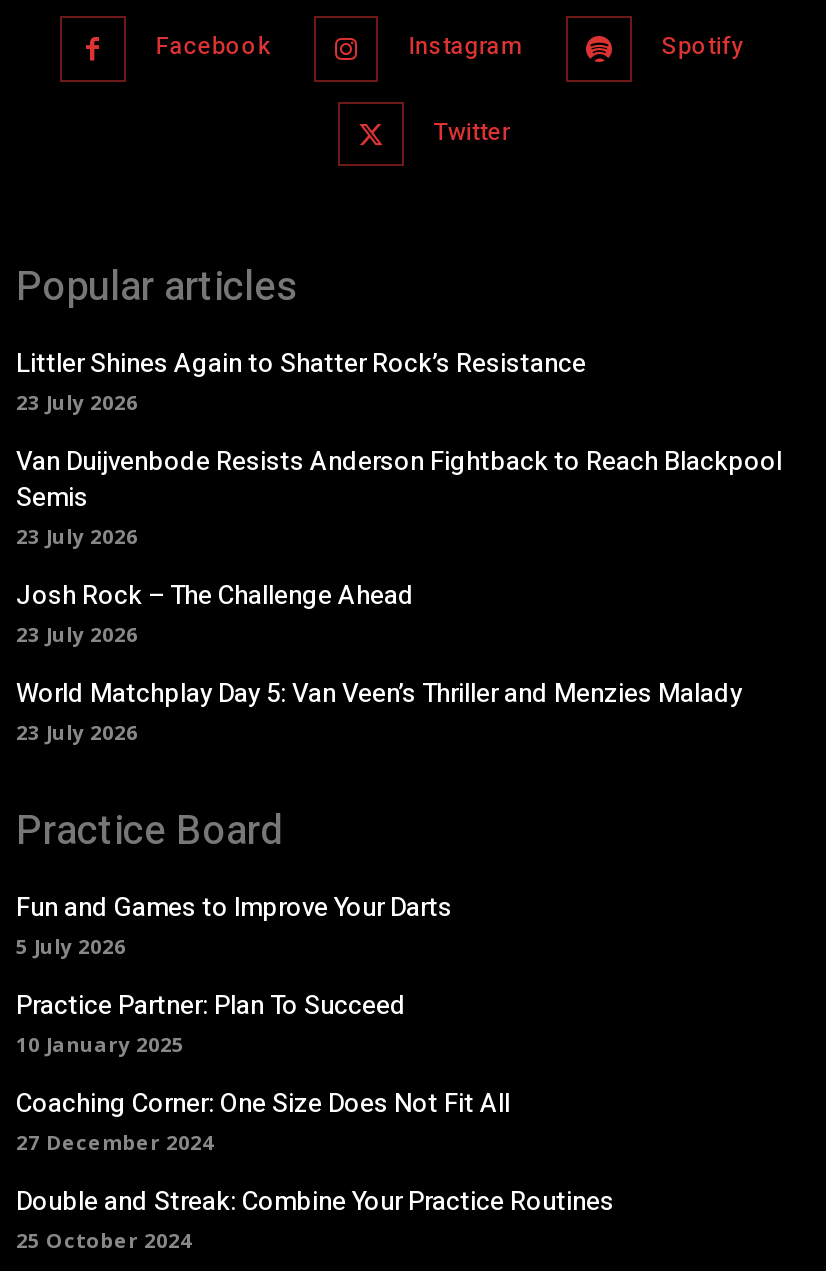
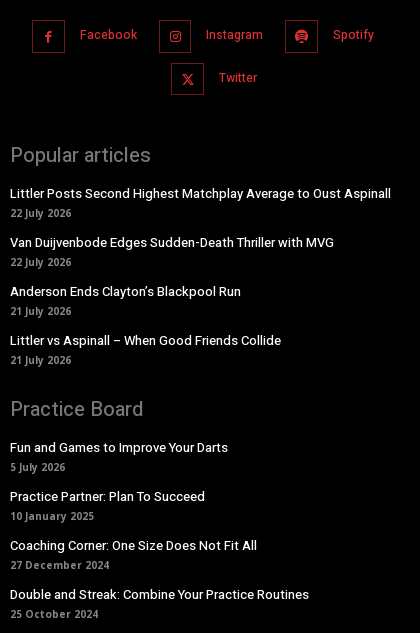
- Littler Shines Again to Shatter Rock’s Resistance
- 23 July 2026
+ Littler Posts Second Highest Matchplay Average to Oust Aspinall
+ 22 July 2026

- Van Duijvenbode Resists Anderson Fightback to Reach Blackpool
- Semis
- 23 July 2026
+ Van Duijvenbode Edges Sudden-Death Thriller with MVG
+ 22 July 2026

- Josh Rock – The Challenge Ahead
- 23 July 2026
+ Anderson Ends Clayton’s Blackpool Run
+ 21 July 2026

- World Matchplay Day 5: Van Veen’s Thriller and Menzies Malady
- 23 July 2026
+ Littler vs Aspinall – When Good Friends Collide
+ 21 July 2026
